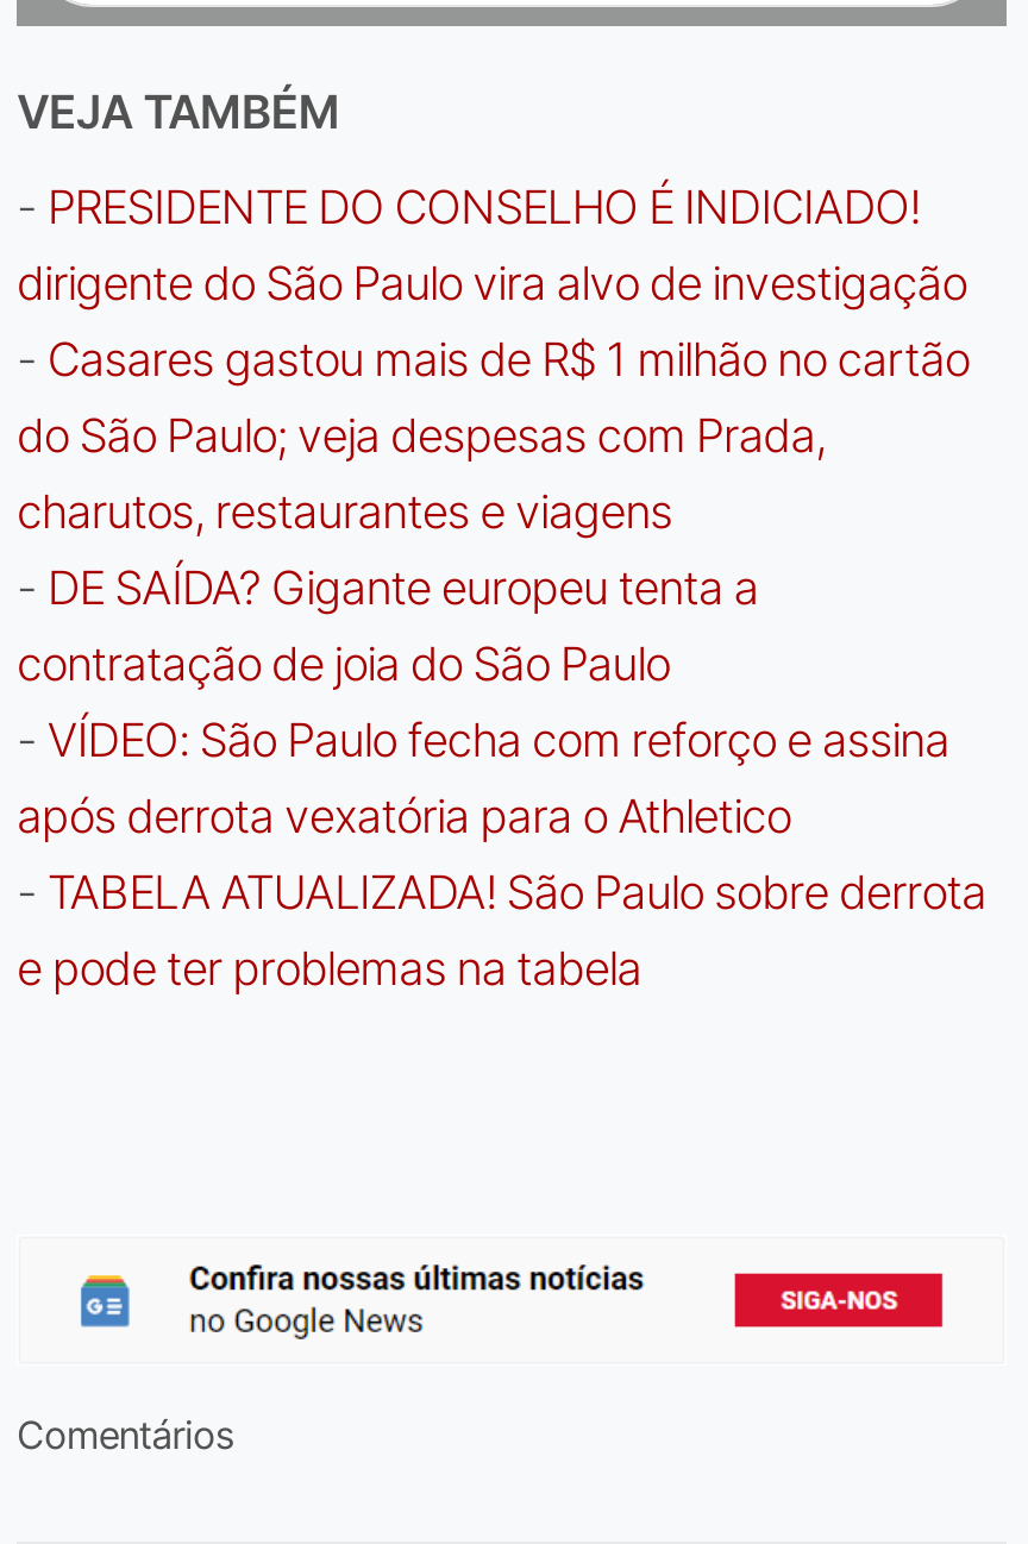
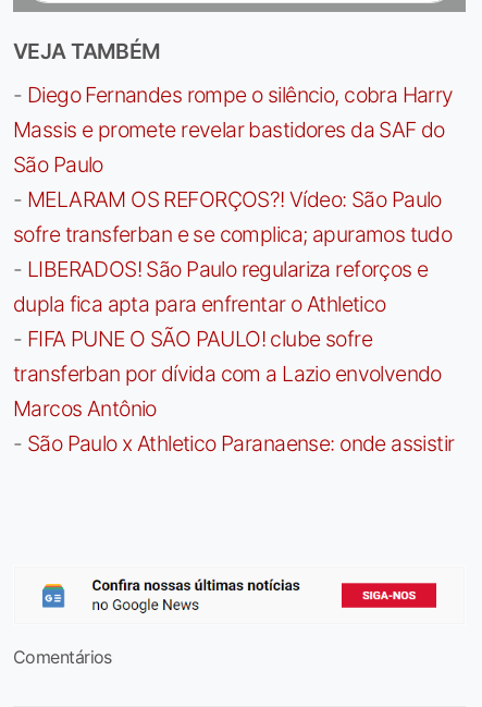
- - PRESIDENTE DO CONSELHO É INDICIADO!
- dirigente do São Paulo vira alvo de investigação
- - Casares gastou mais de R$ 1 milhão no cartão
- do São Paulo; veja despesas com Prada,
- charutos, restaurantes e viagens
- - DE SAÍDA? Gigante europeu tenta a
- contratação de joia do São Paulo
- - VÍDEO: São Paulo fecha com reforço e assina
- após derrota vexatória para o Athletico
- - TABELA ATUALIZADA! São Paulo sobre derrota
- e pode ter problemas na tabela
+ - Diego Fernandes rompe o silêncio, cobra Harry
+ Massis e promete revelar bastidores da SAF do
+ São Paulo
+ - MELARAM OS REFORÇOS?! Vídeo: São Paulo
+ sofre transferban e se complica; apuramos tudo
+ - LIBERADOS! São Paulo regulariza reforços e
+ dupla fica apta para enfrentar o Athletico
+ - FIFA PUNE O SÃO PAULO! clube sofre
+ transferban por dívida com a Lazio envolvendo
+ Marcos Antônio
+ - São Paulo x Athletico Paranaense: onde assistir
